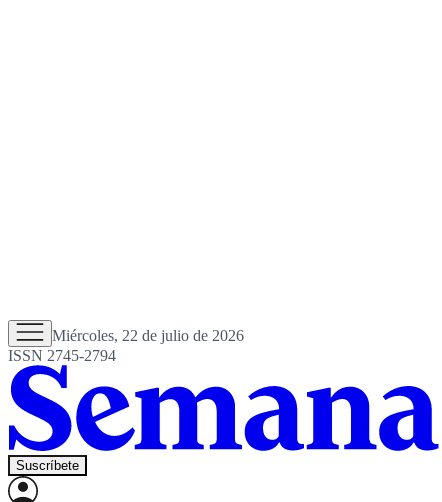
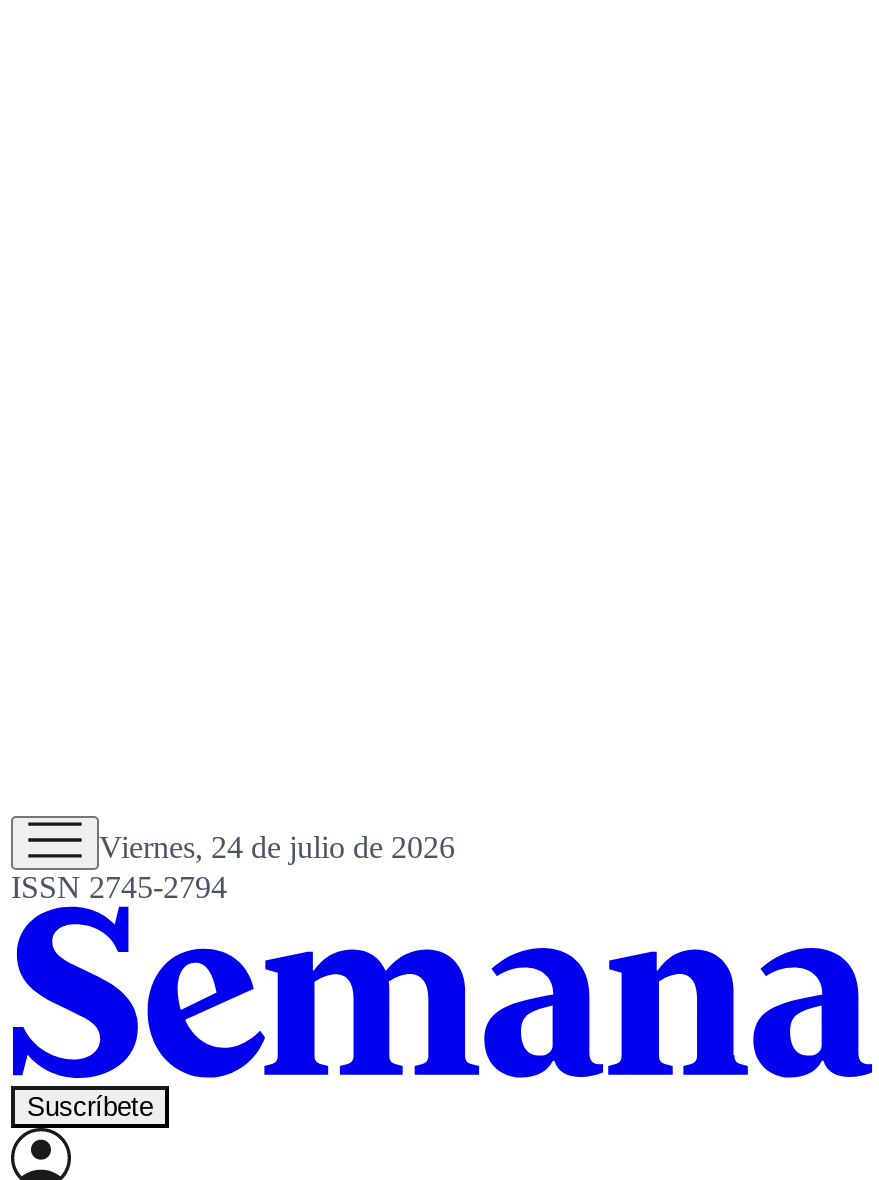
- Miércoles, 22 de julio de 2026
+ Viernes, 24 de julio de 2026
